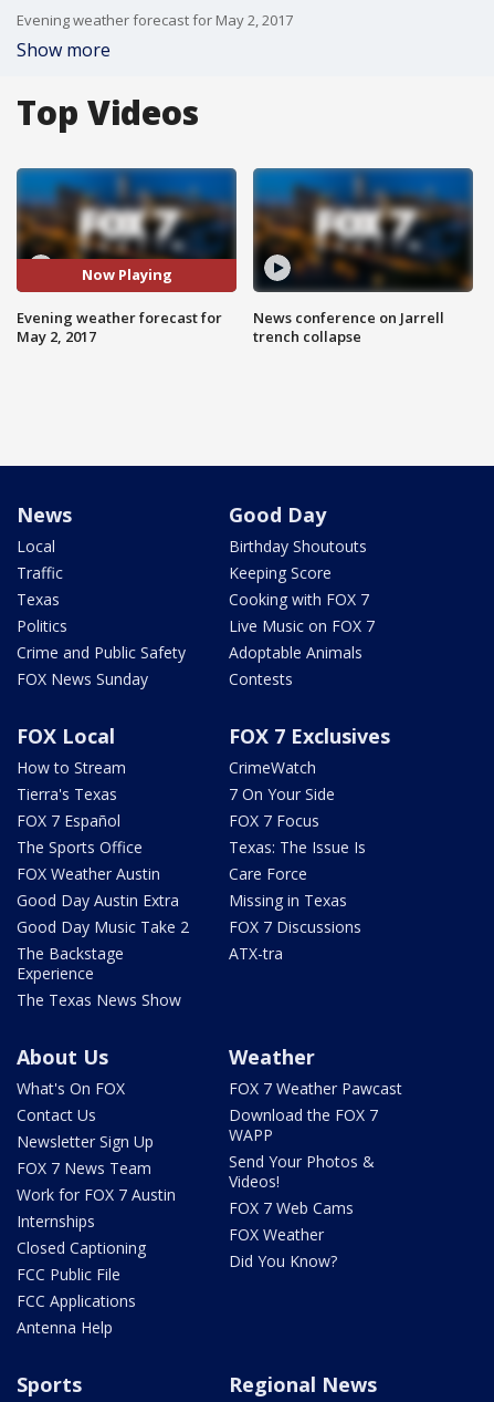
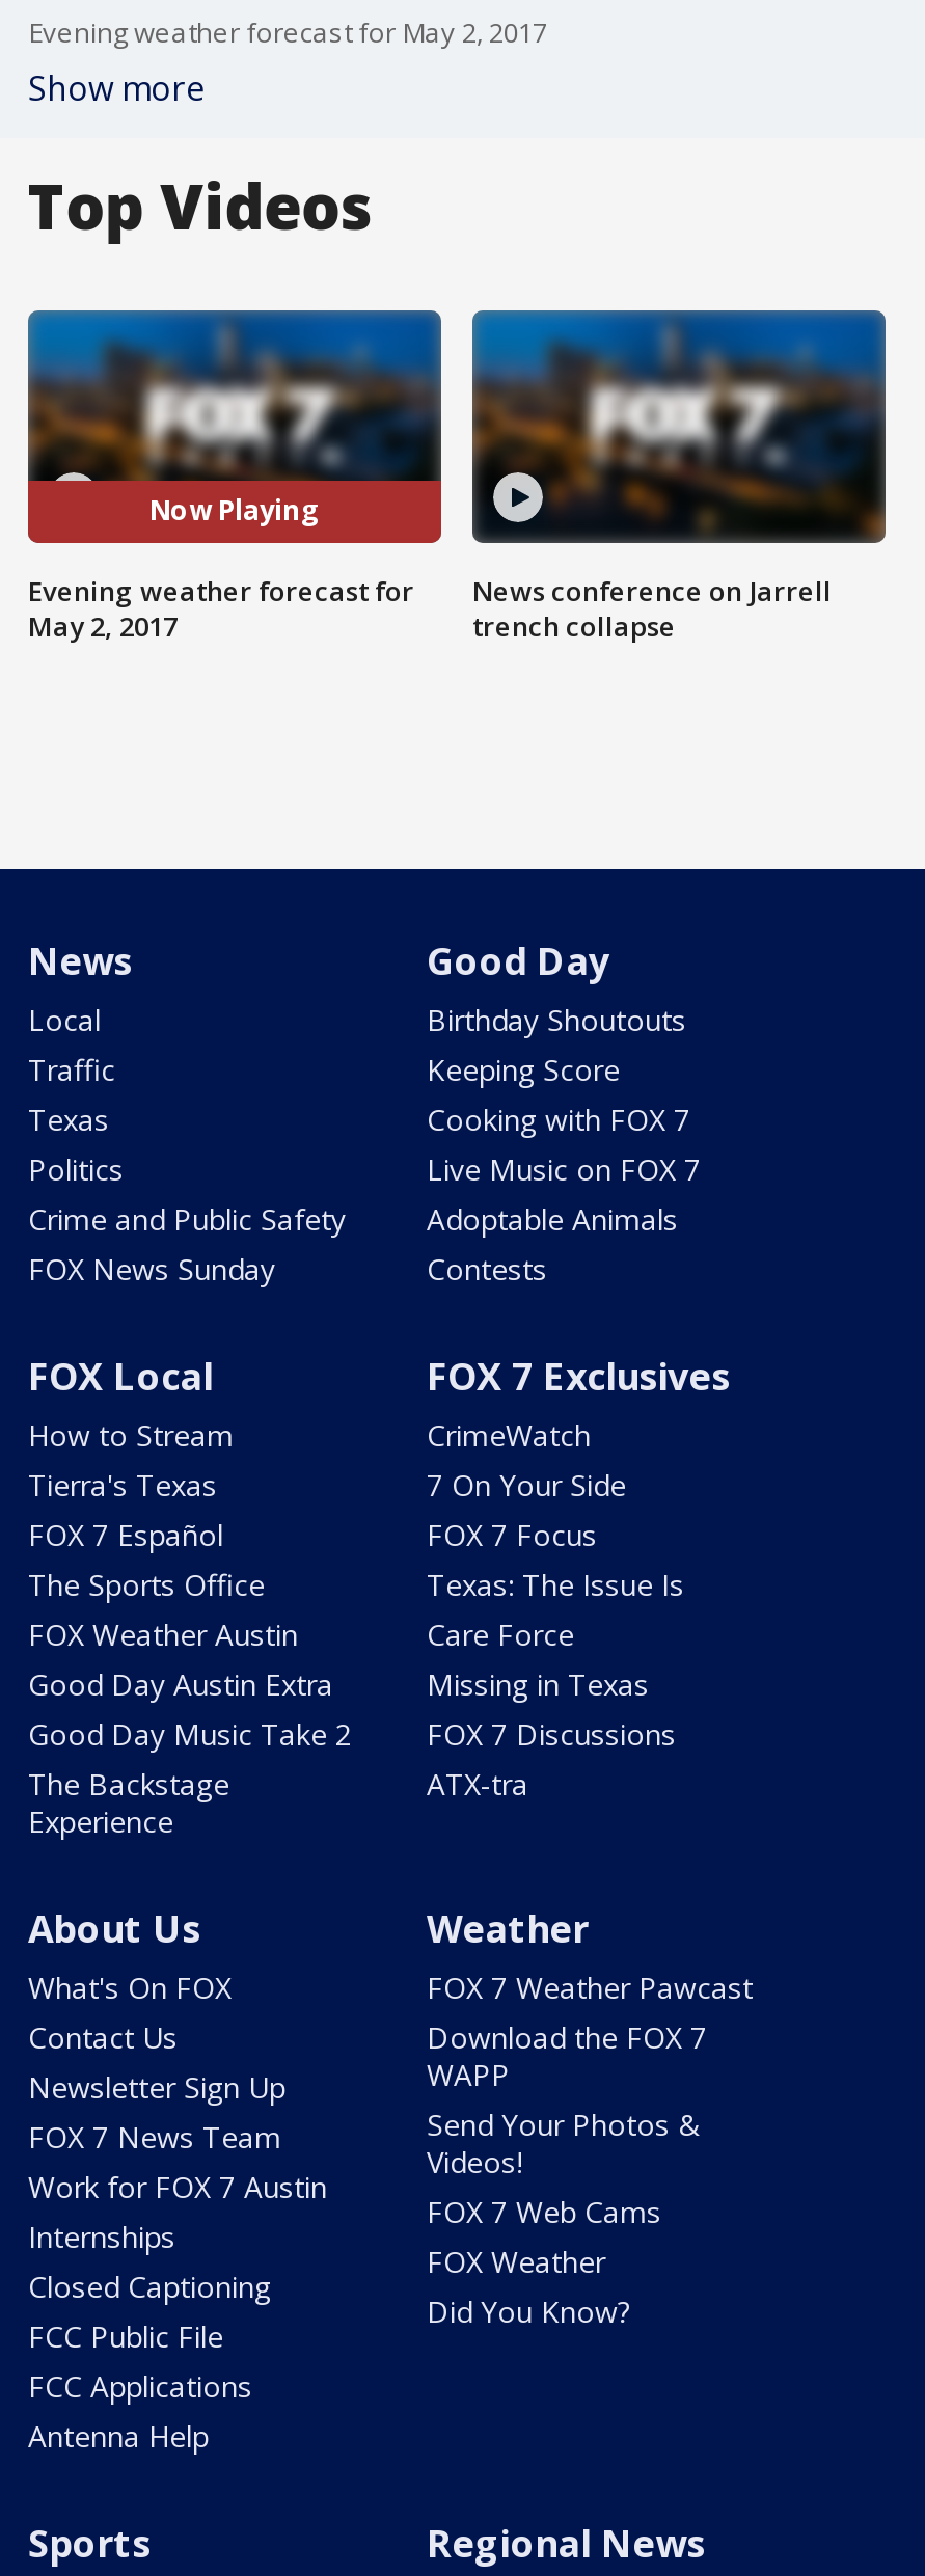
- The Texas News Show
